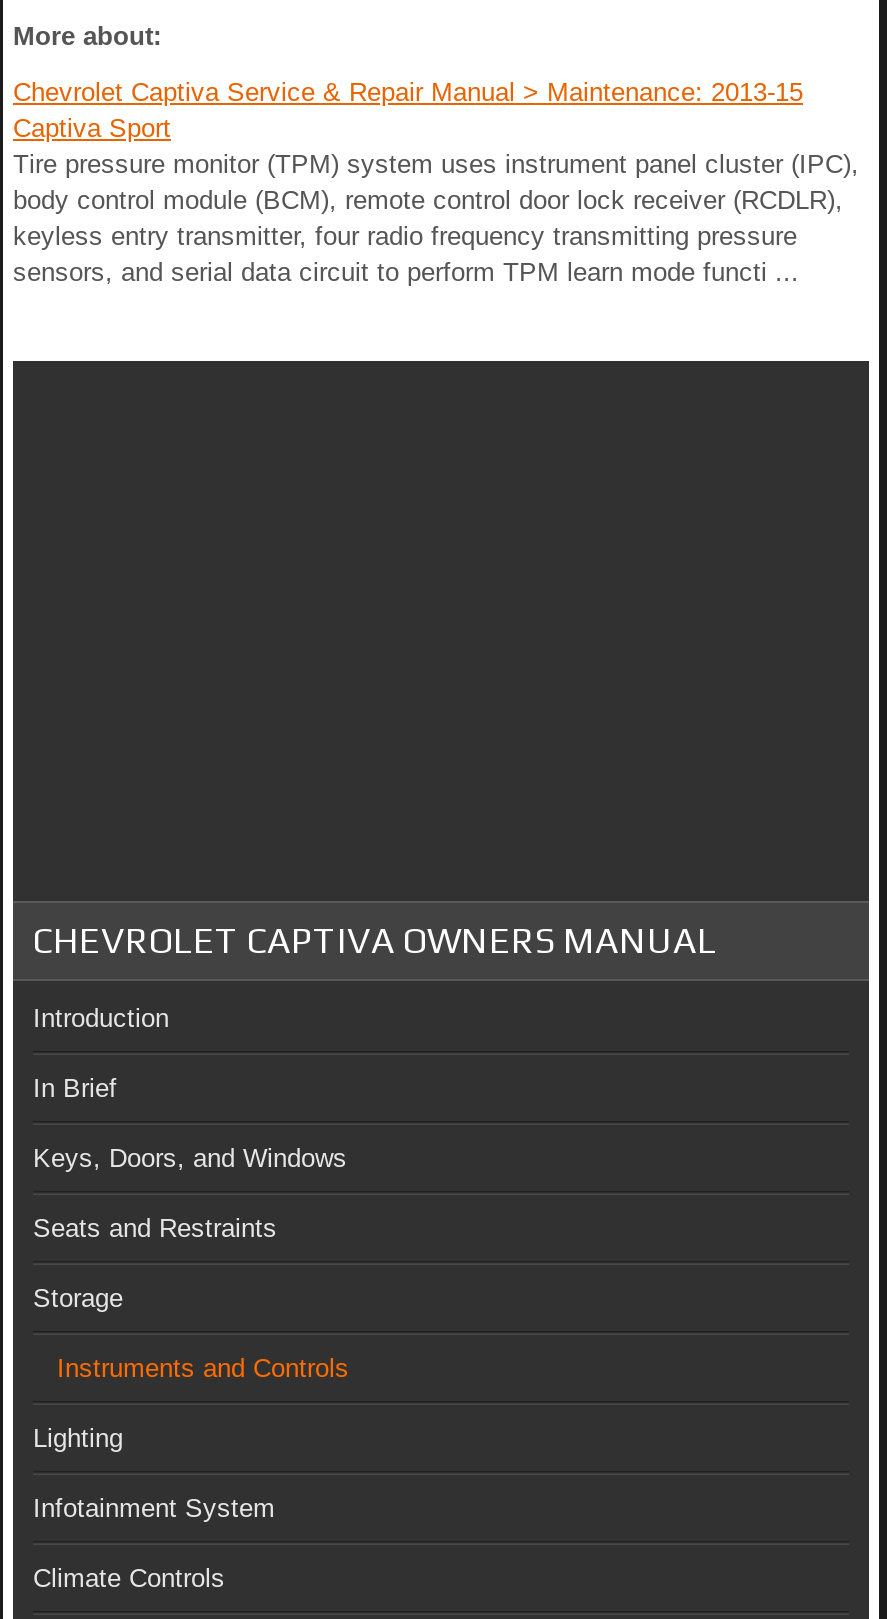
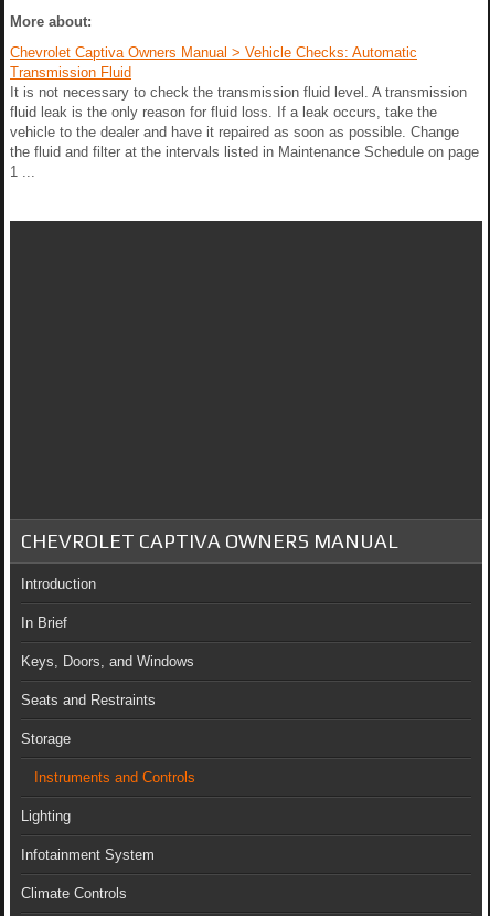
- Chevrolet Captiva Service & Repair Manual > Maintenance: 2013-15
- Captiva Sport
- Tire pressure monitor (TPM) system uses instrument panel cluster (IPC),
- body control module (BCM), remote control door lock receiver (RCDLR),
- keyless entry transmitter, four radio frequency transmitting pressure
- sensors, and serial data circuit to perform TPM learn mode functi ...
+ Chevrolet Captiva Owners Manual > Vehicle Checks: Automatic
+ Transmission Fluid
+ It is not necessary to check the transmission fluid level. A transmission
+ fluid leak is the only reason for fluid loss. If a leak occurs, take the
+ vehicle to the dealer and have it repaired as soon as possible. Change
+ the fluid and filter at the intervals listed in Maintenance Schedule on page
+ 1 ...
